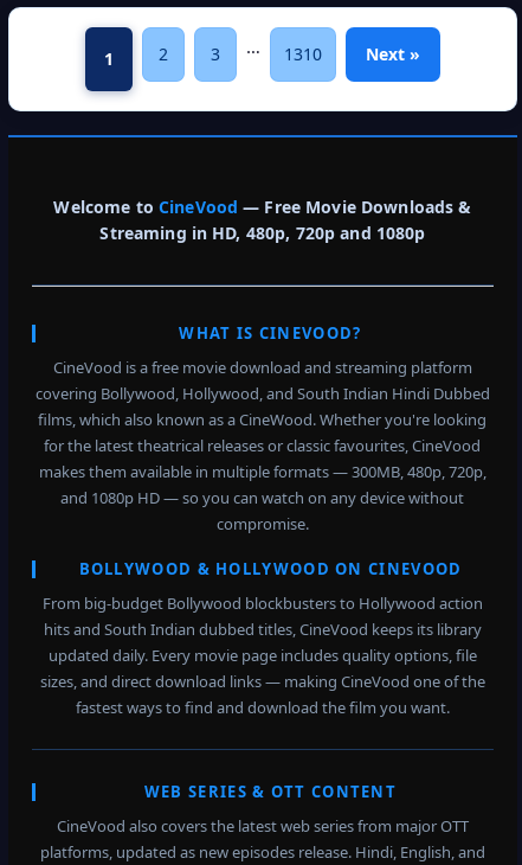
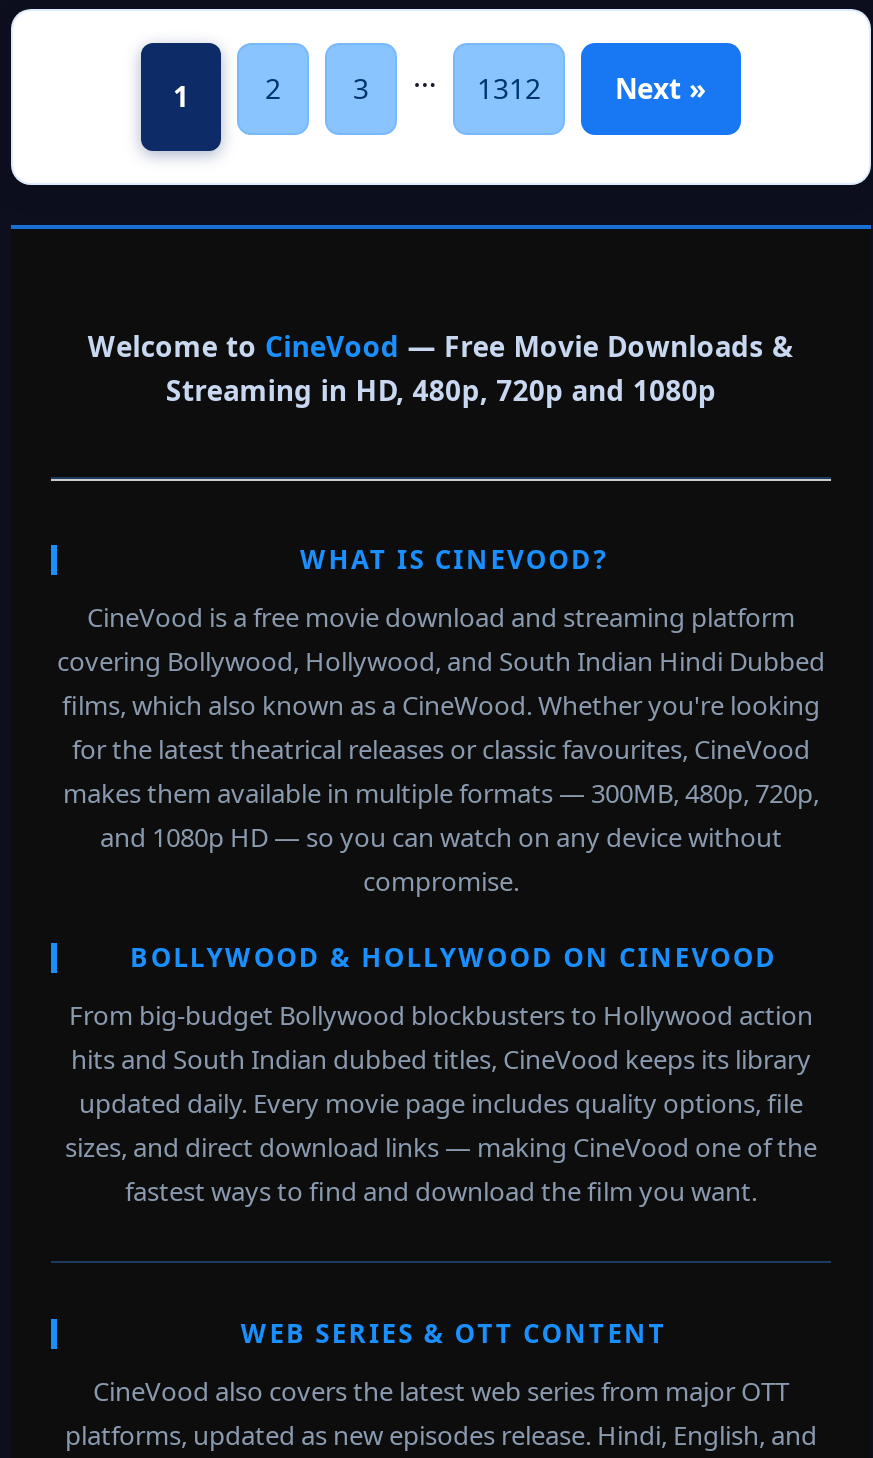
- 1310
+ 1312
